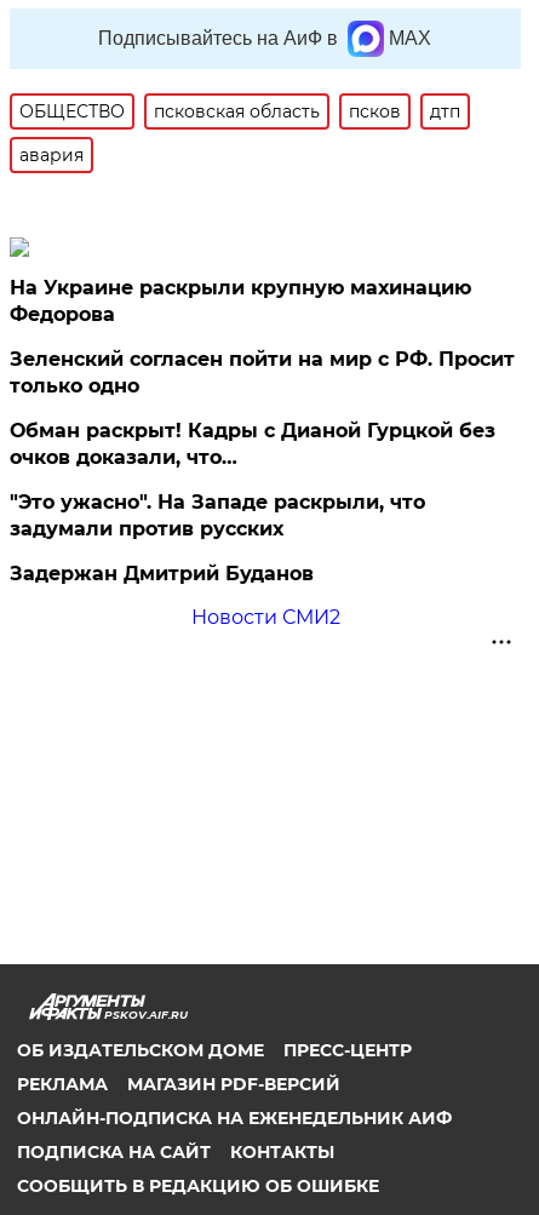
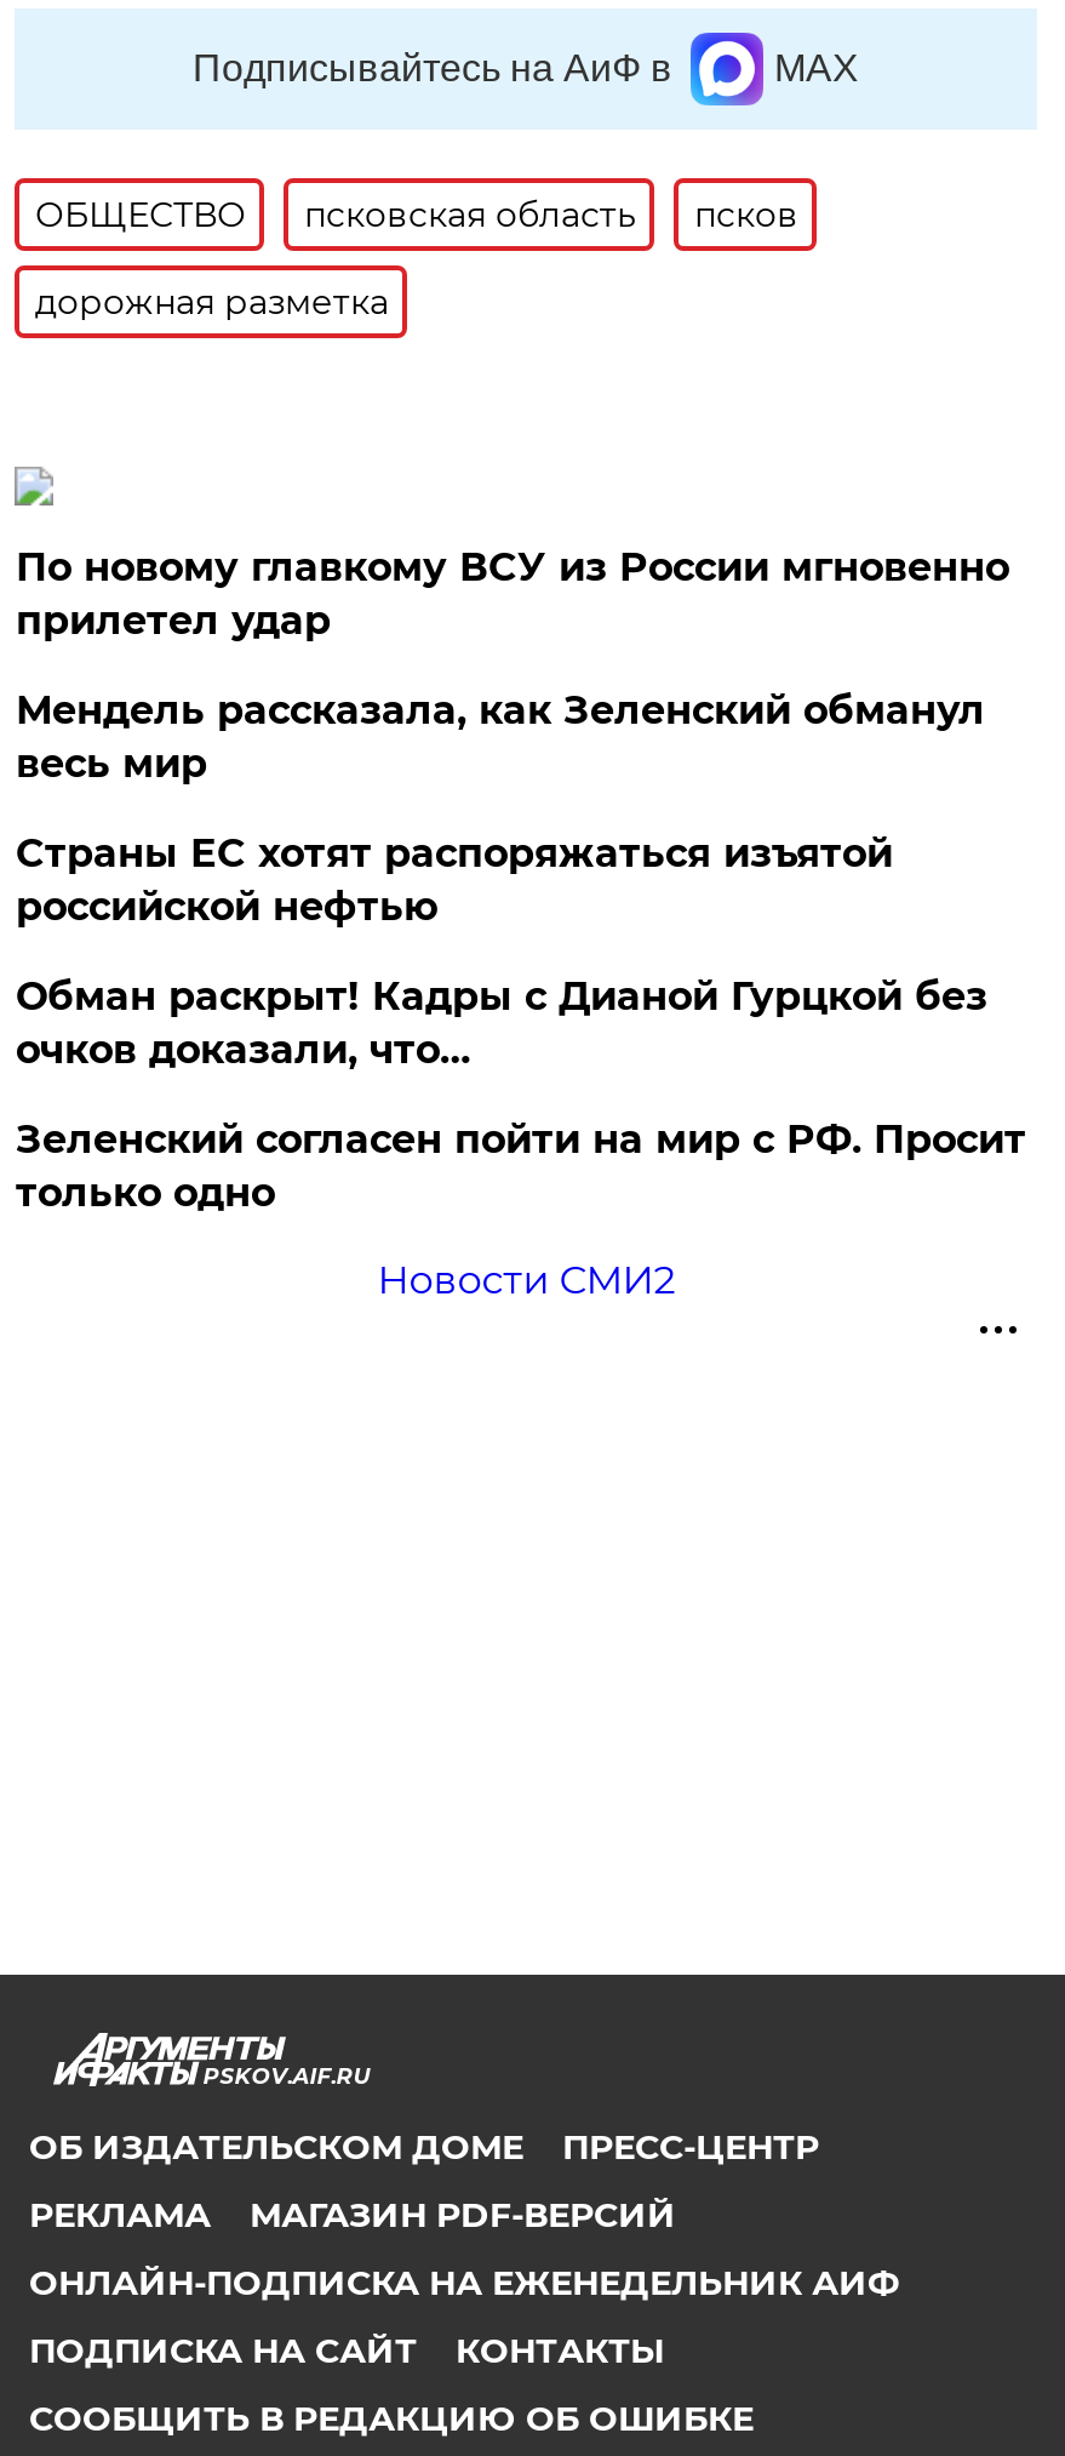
- дтп
- авария
+ дорожная разметка

- На Украине раскрыли крупную махинацию
- Федорова
+ По новому главкому ВСУ из России мгновенно
+ прилетел удар
+ Мендель рассказала, как Зеленский обманул
+ весь мир
+ Страны ЕС хотят распоряжаться изъятой
+ российской нефтью

moved down: Зеленский согласен пойти на мир с РФ. Просит | только одно

moved up: Обман раскрыт! Кадры с Дианой Гурцкой без | очков доказали, что…

- "Это ужасно". На Западе раскрыли, что
- задумали против русских
- Задержан Дмитрий Буданов
